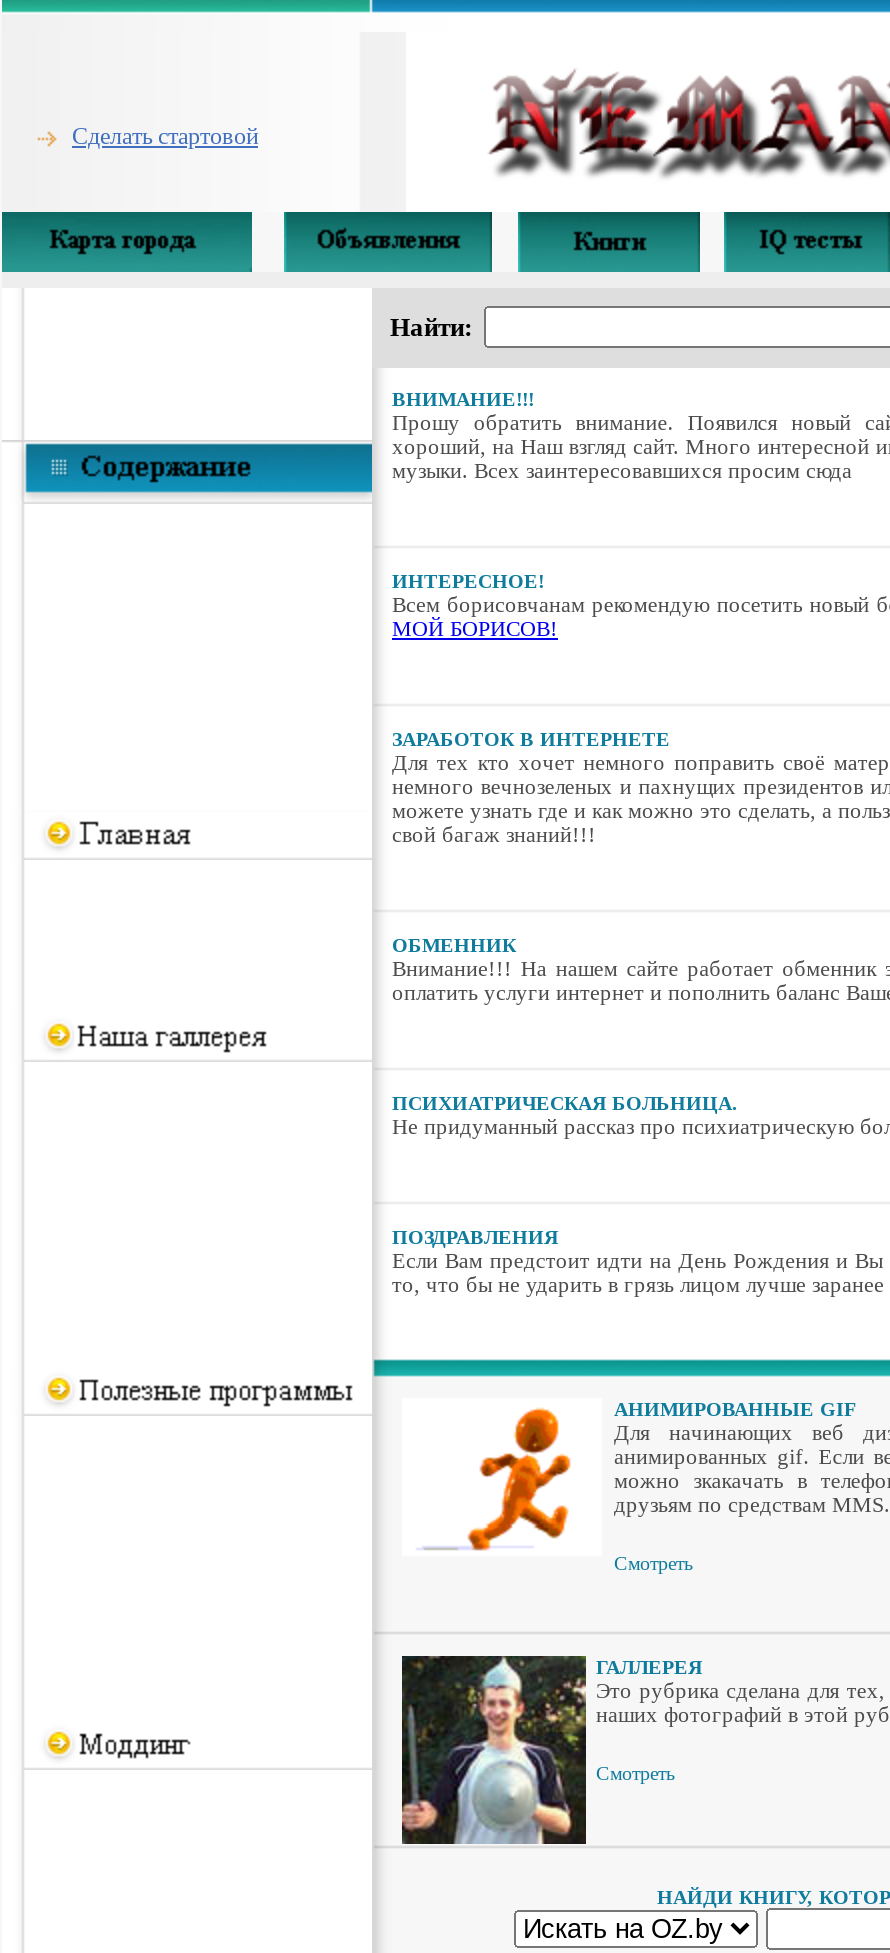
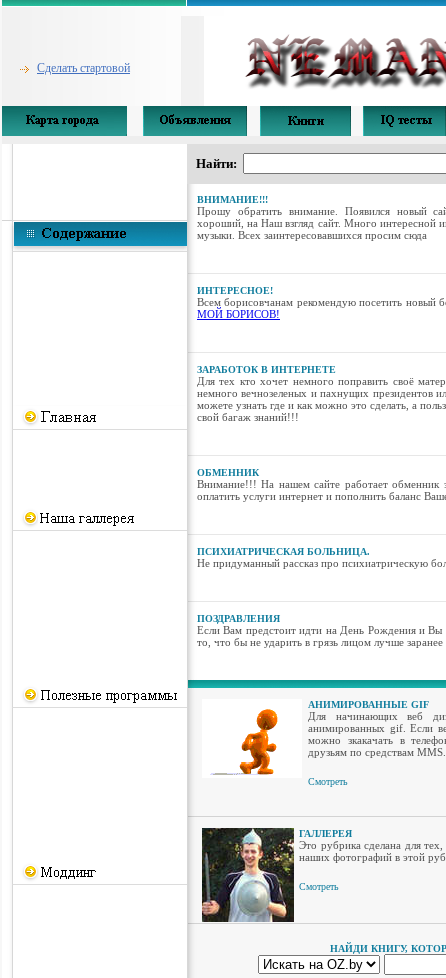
- [image]
+ [image]
